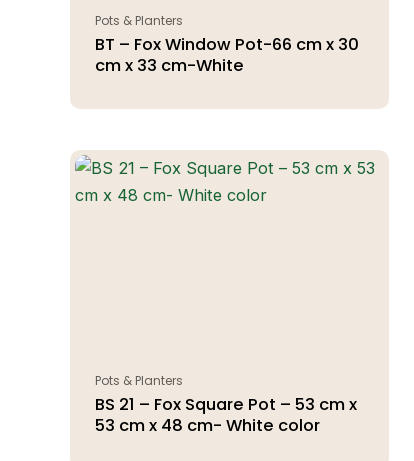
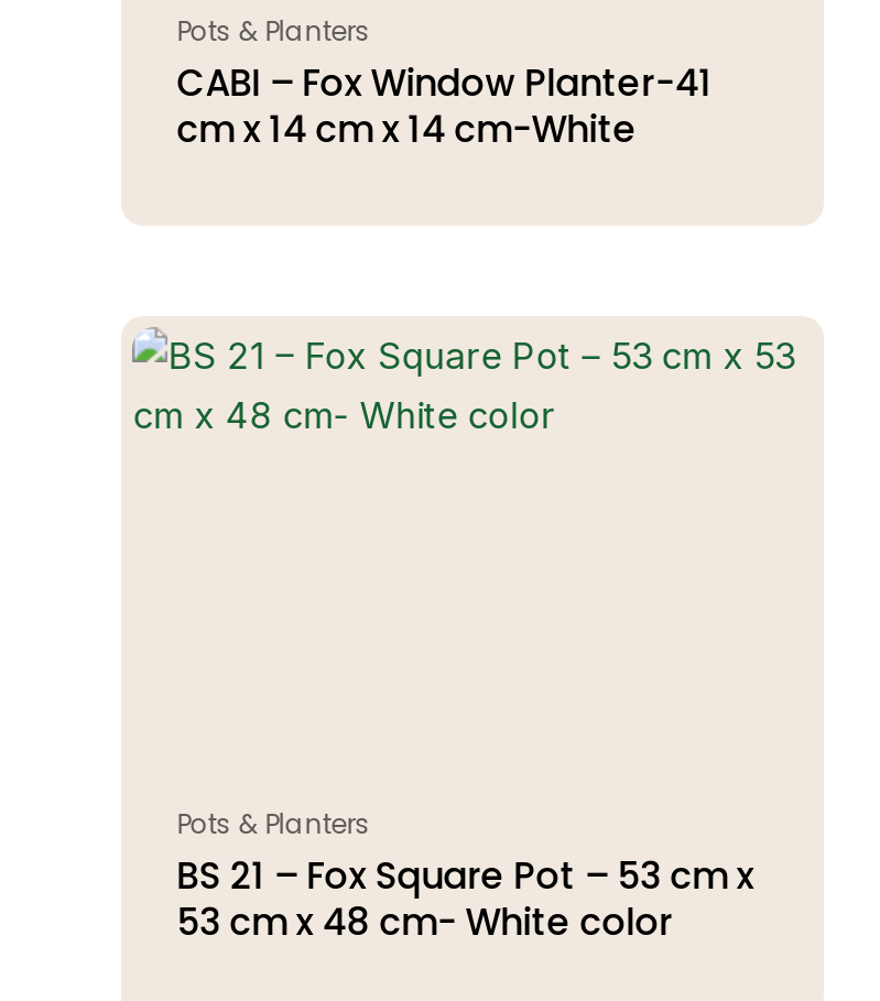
- BT – Fox Window Pot-66 cm x 30
- cm x 33 cm-White
+ CABI – Fox Window Planter-41
+ cm x 14 cm x 14 cm-White
